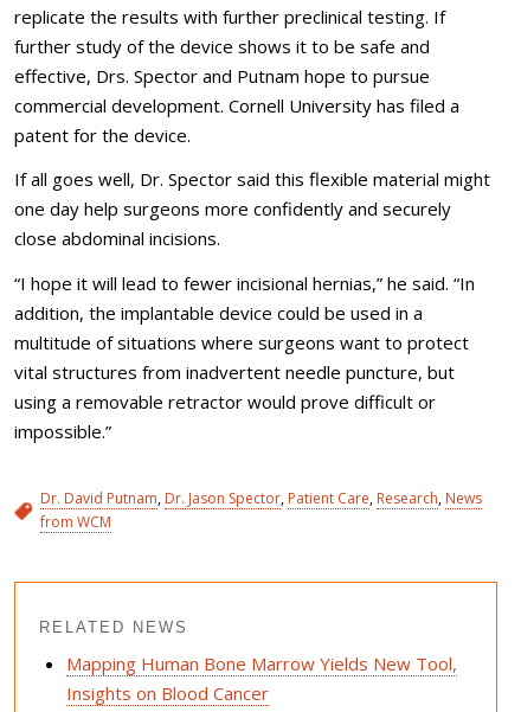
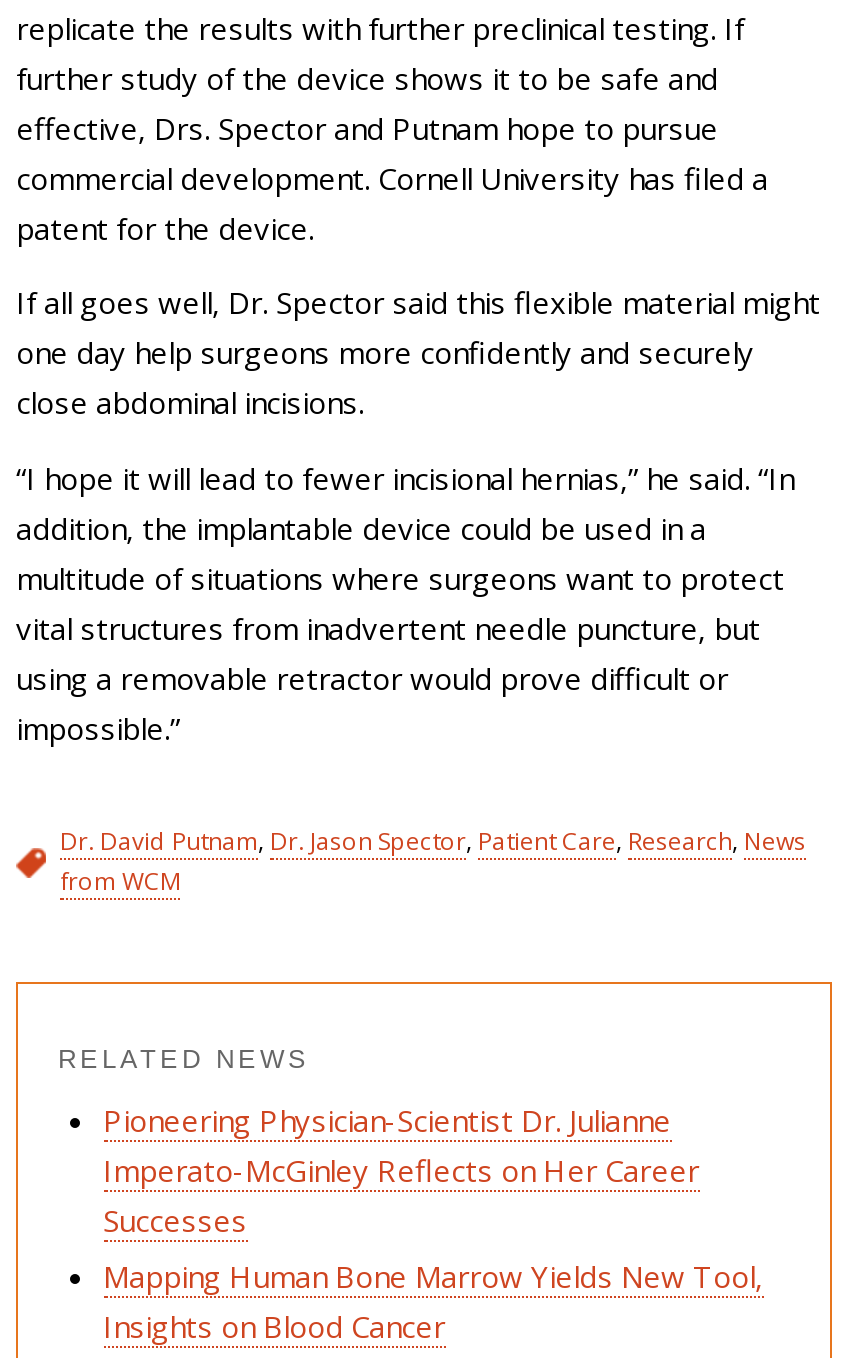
+ Pioneering Physician-Scientist Dr. Julianne
+ Imperato-McGinley Reflects on Her Career
+ Successes
